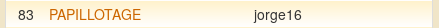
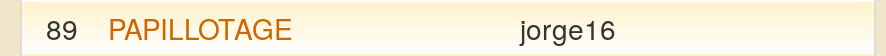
- 83 PAPILLOTAGE
+ 89 PAPILLOTAGE
